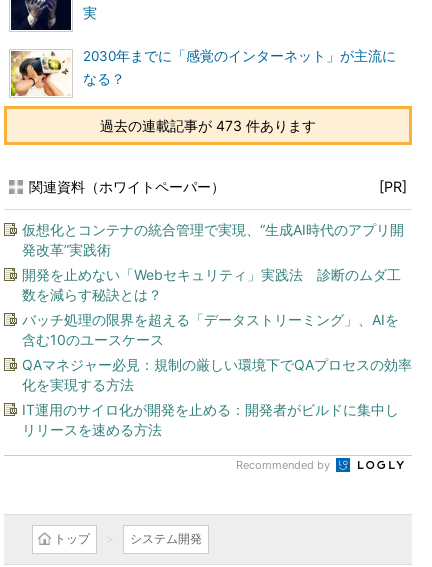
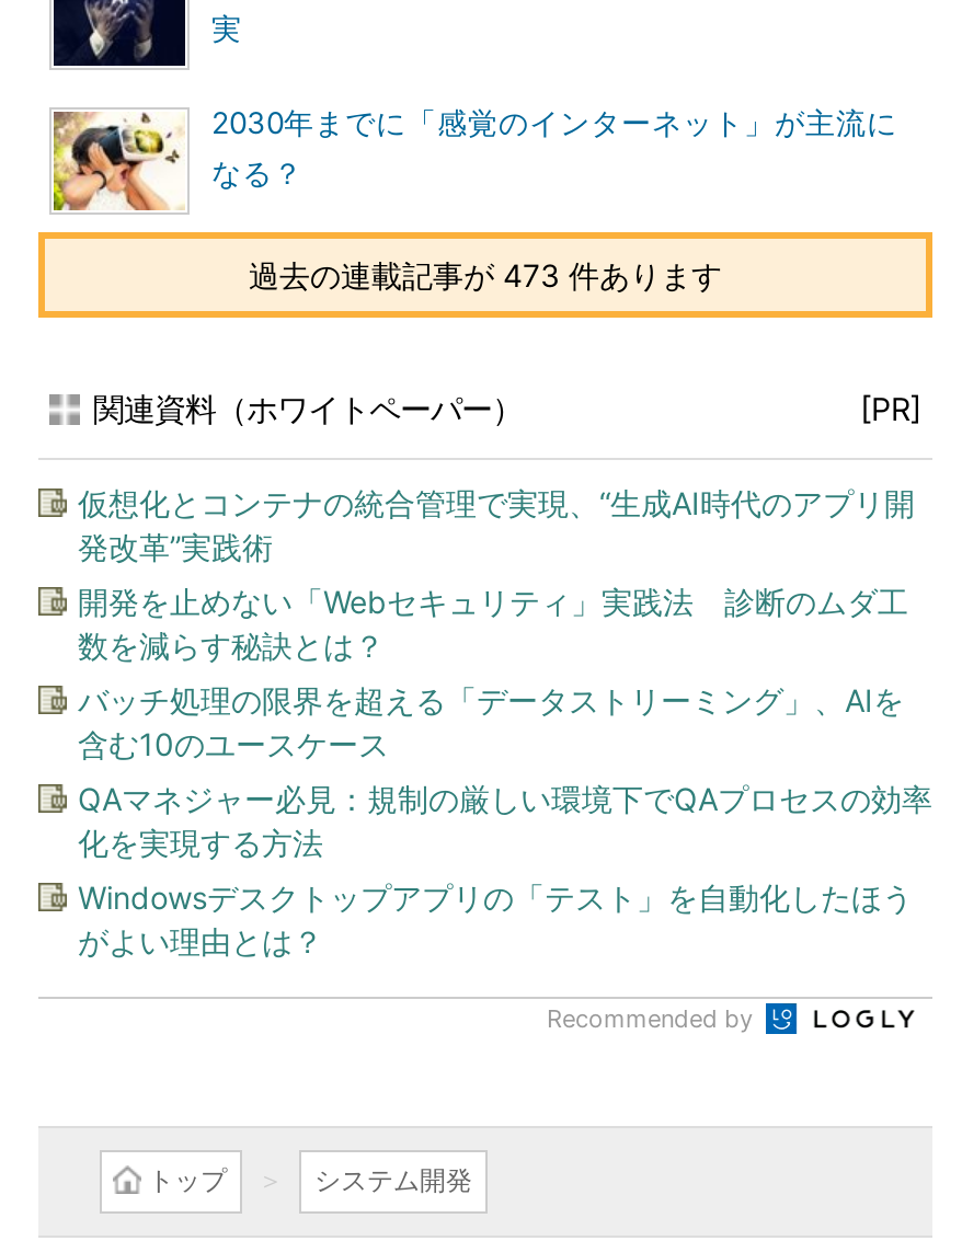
- IT運用のサイロ化が開発を止める：開発者がビルドに集中し
- リリースを速める方法
+ Windowsデスクトップアプリの「テスト」を自動化したほう
+ がよい理由とは？
